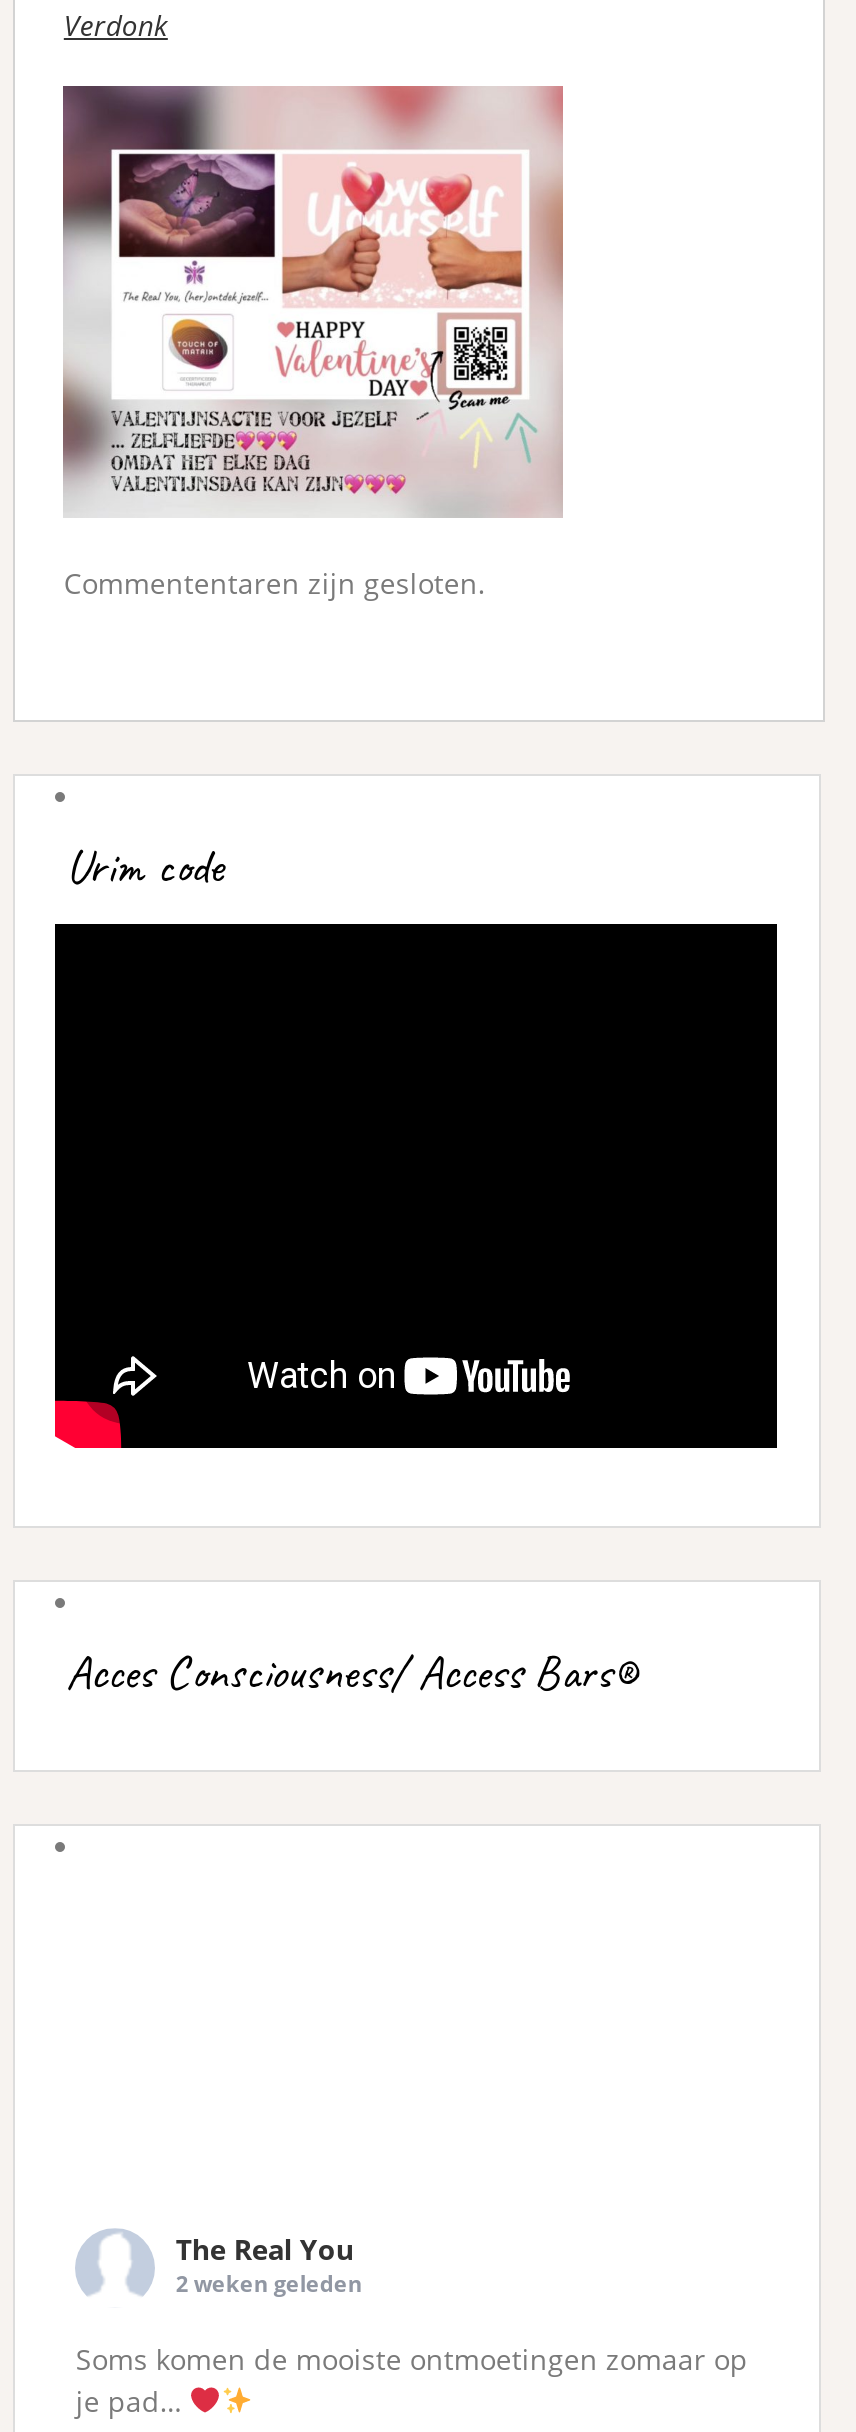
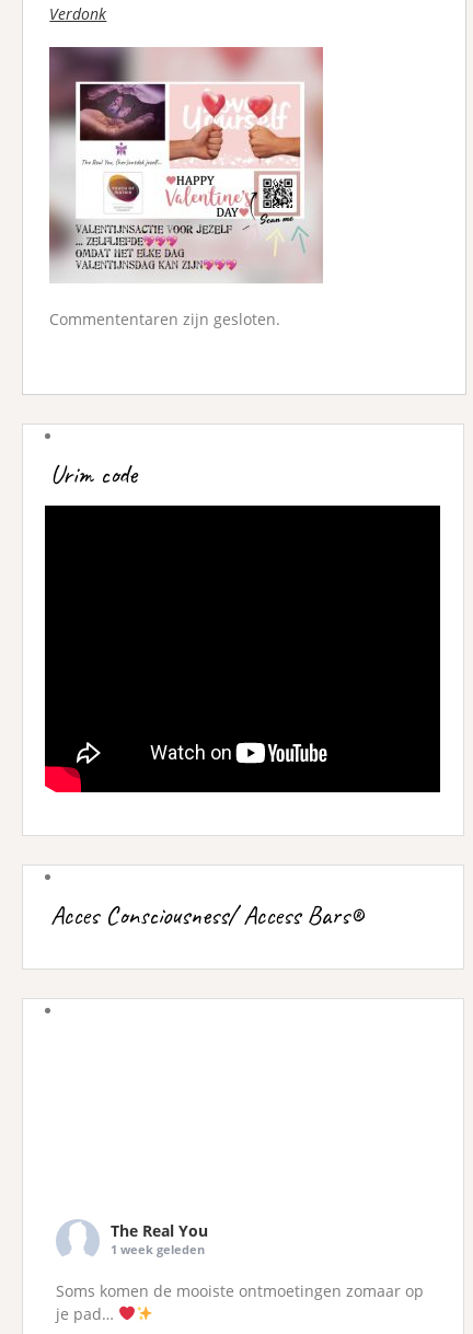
- 2 weken geleden
+ 1 week geleden
